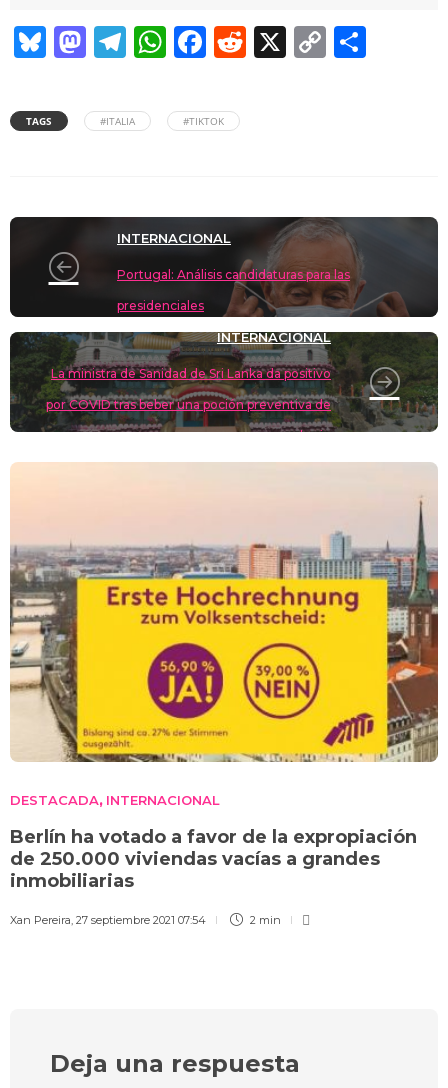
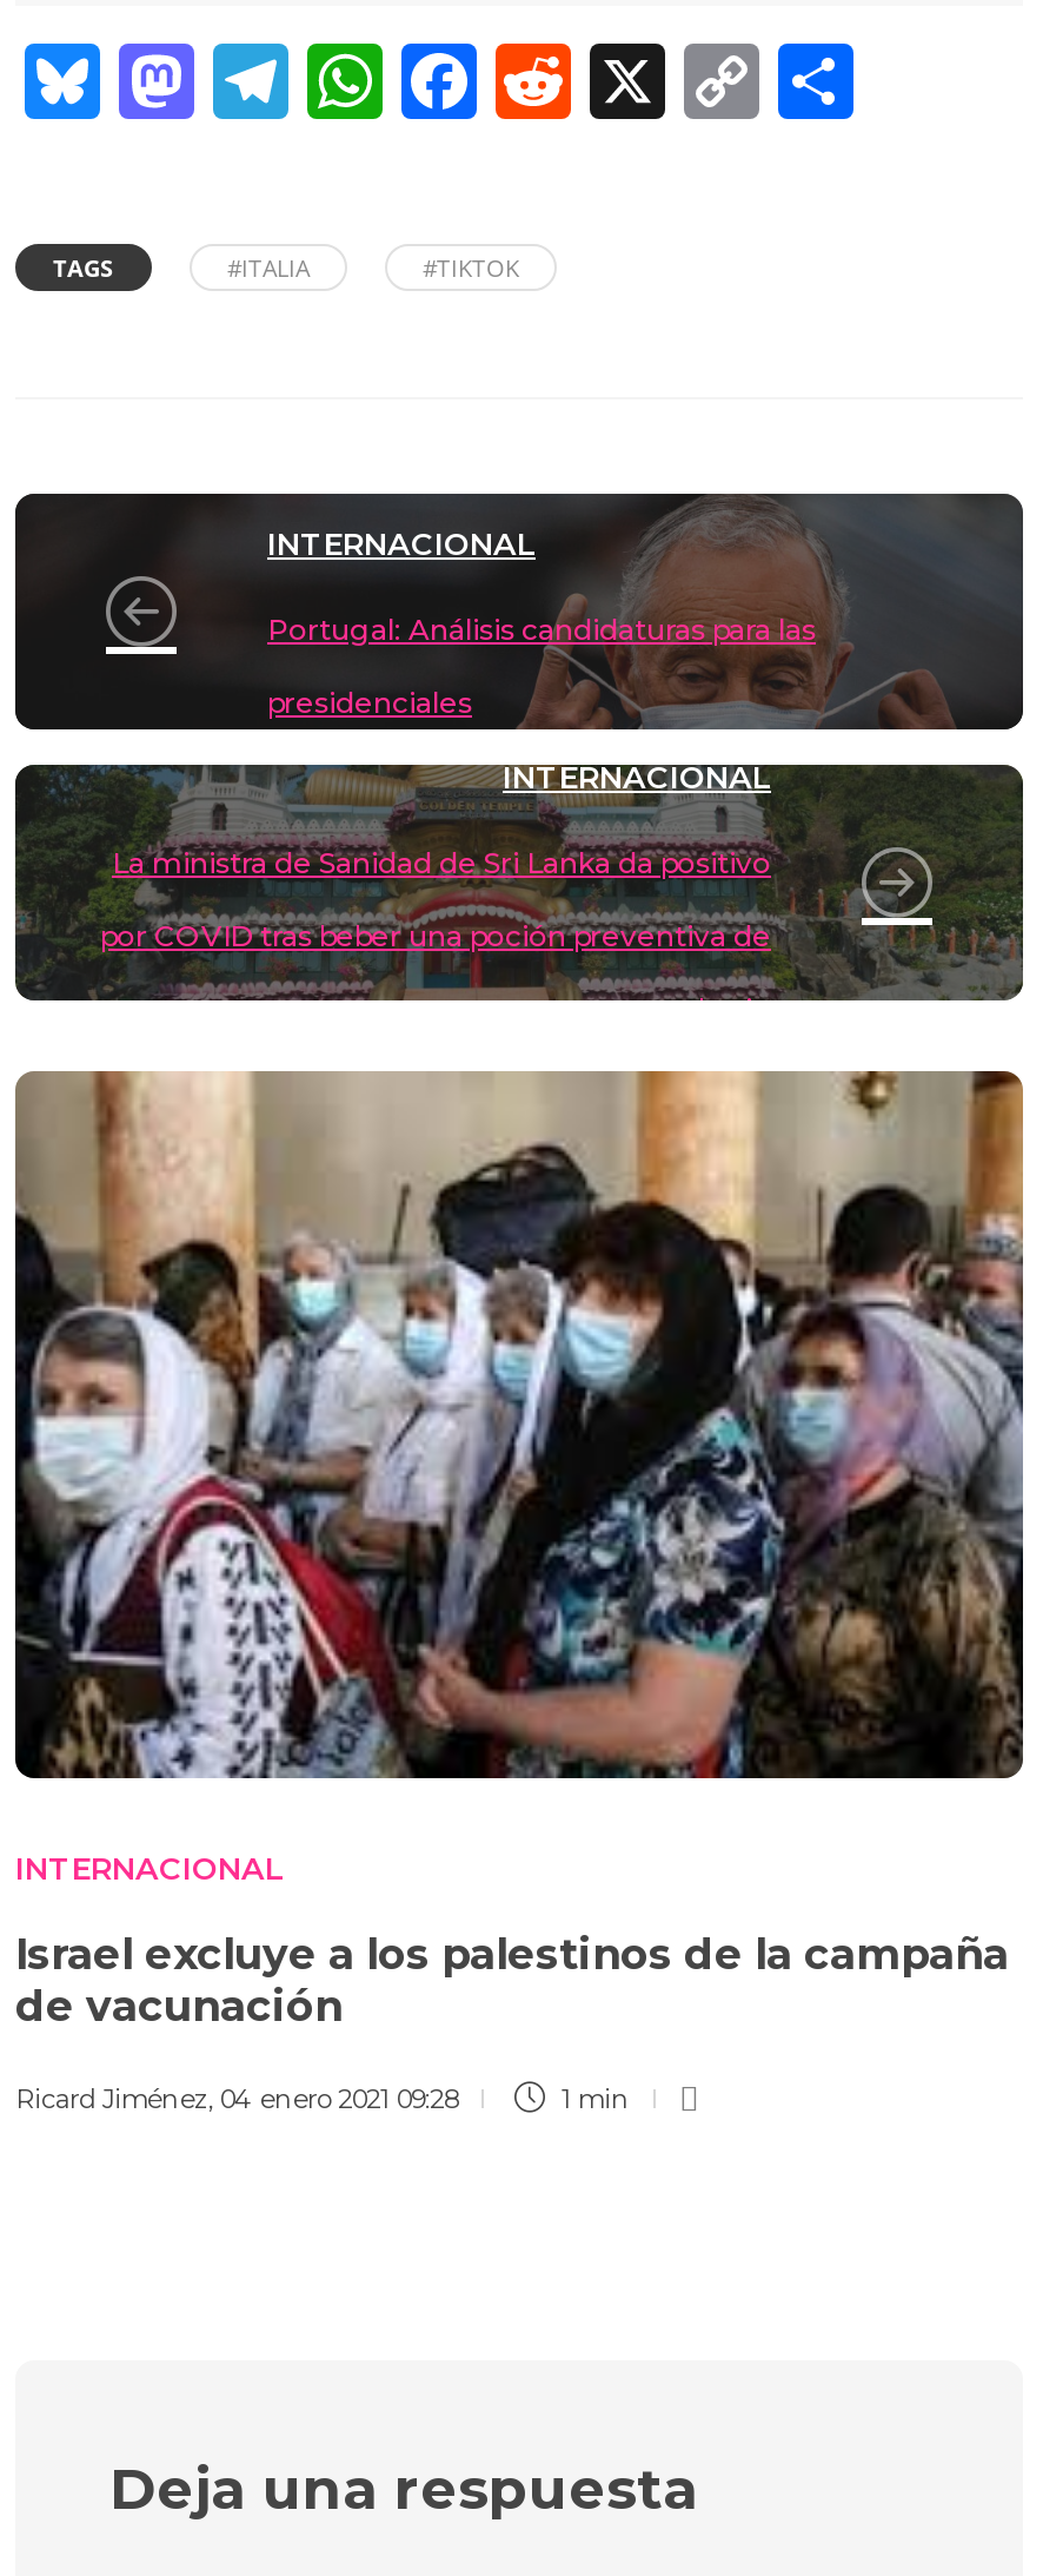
- [image]
- DESTACADA, INTERNACIONAL
+ [image]
+ INTERNACIONAL

- Berlín ha votado a favor de la expropiación
- de 250.000 viviendas vacías a grandes
- inmobiliarias
+ Israel excluye a los palestinos de la campaña
+ de vacunación

- Xan Pereira, 27 septiembre 2021 07:54
- 2 min
+ Ricard Jiménez, 04 enero 2021 09:28
+ 1 min
